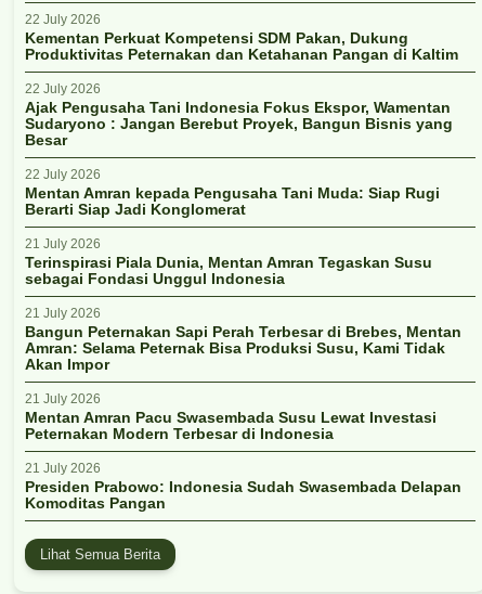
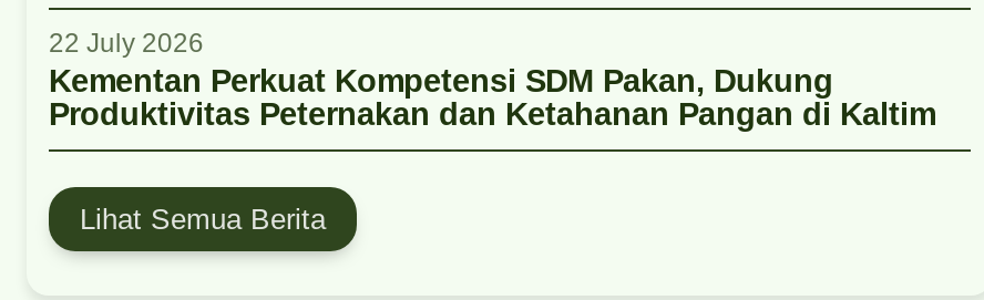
- 22 July 2026
- Ajak Pengusaha Tani Indonesia Fokus Ekspor, Wamentan
- Sudaryono : Jangan Berebut Proyek, Bangun Bisnis yang
- Besar
- 22 July 2026
- Mentan Amran kepada Pengusaha Tani Muda: Siap Rugi
- Berarti Siap Jadi Konglomerat
- 21 July 2026
- Terinspirasi Piala Dunia, Mentan Amran Tegaskan Susu
- sebagai Fondasi Unggul Indonesia
- 21 July 2026
- Bangun Peternakan Sapi Perah Terbesar di Brebes, Mentan
- Amran: Selama Peternak Bisa Produksi Susu, Kami Tidak
- Akan Impor
- 21 July 2026
- Mentan Amran Pacu Swasembada Susu Lewat Investasi
- Peternakan Modern Terbesar di Indonesia
- 21 July 2026
- Presiden Prabowo: Indonesia Sudah Swasembada Delapan
- Komoditas Pangan
